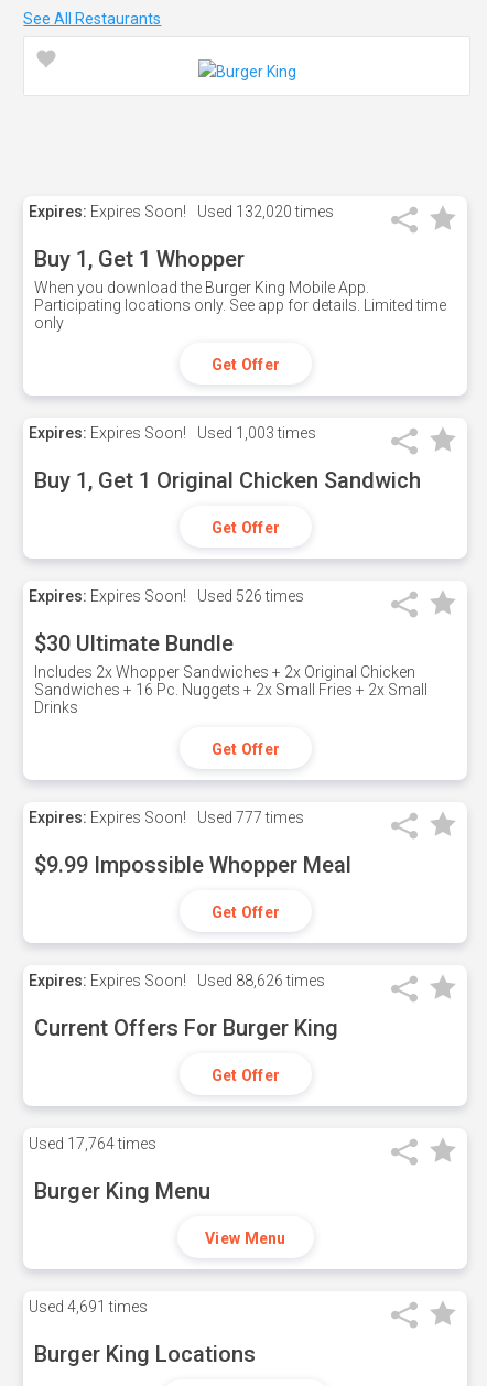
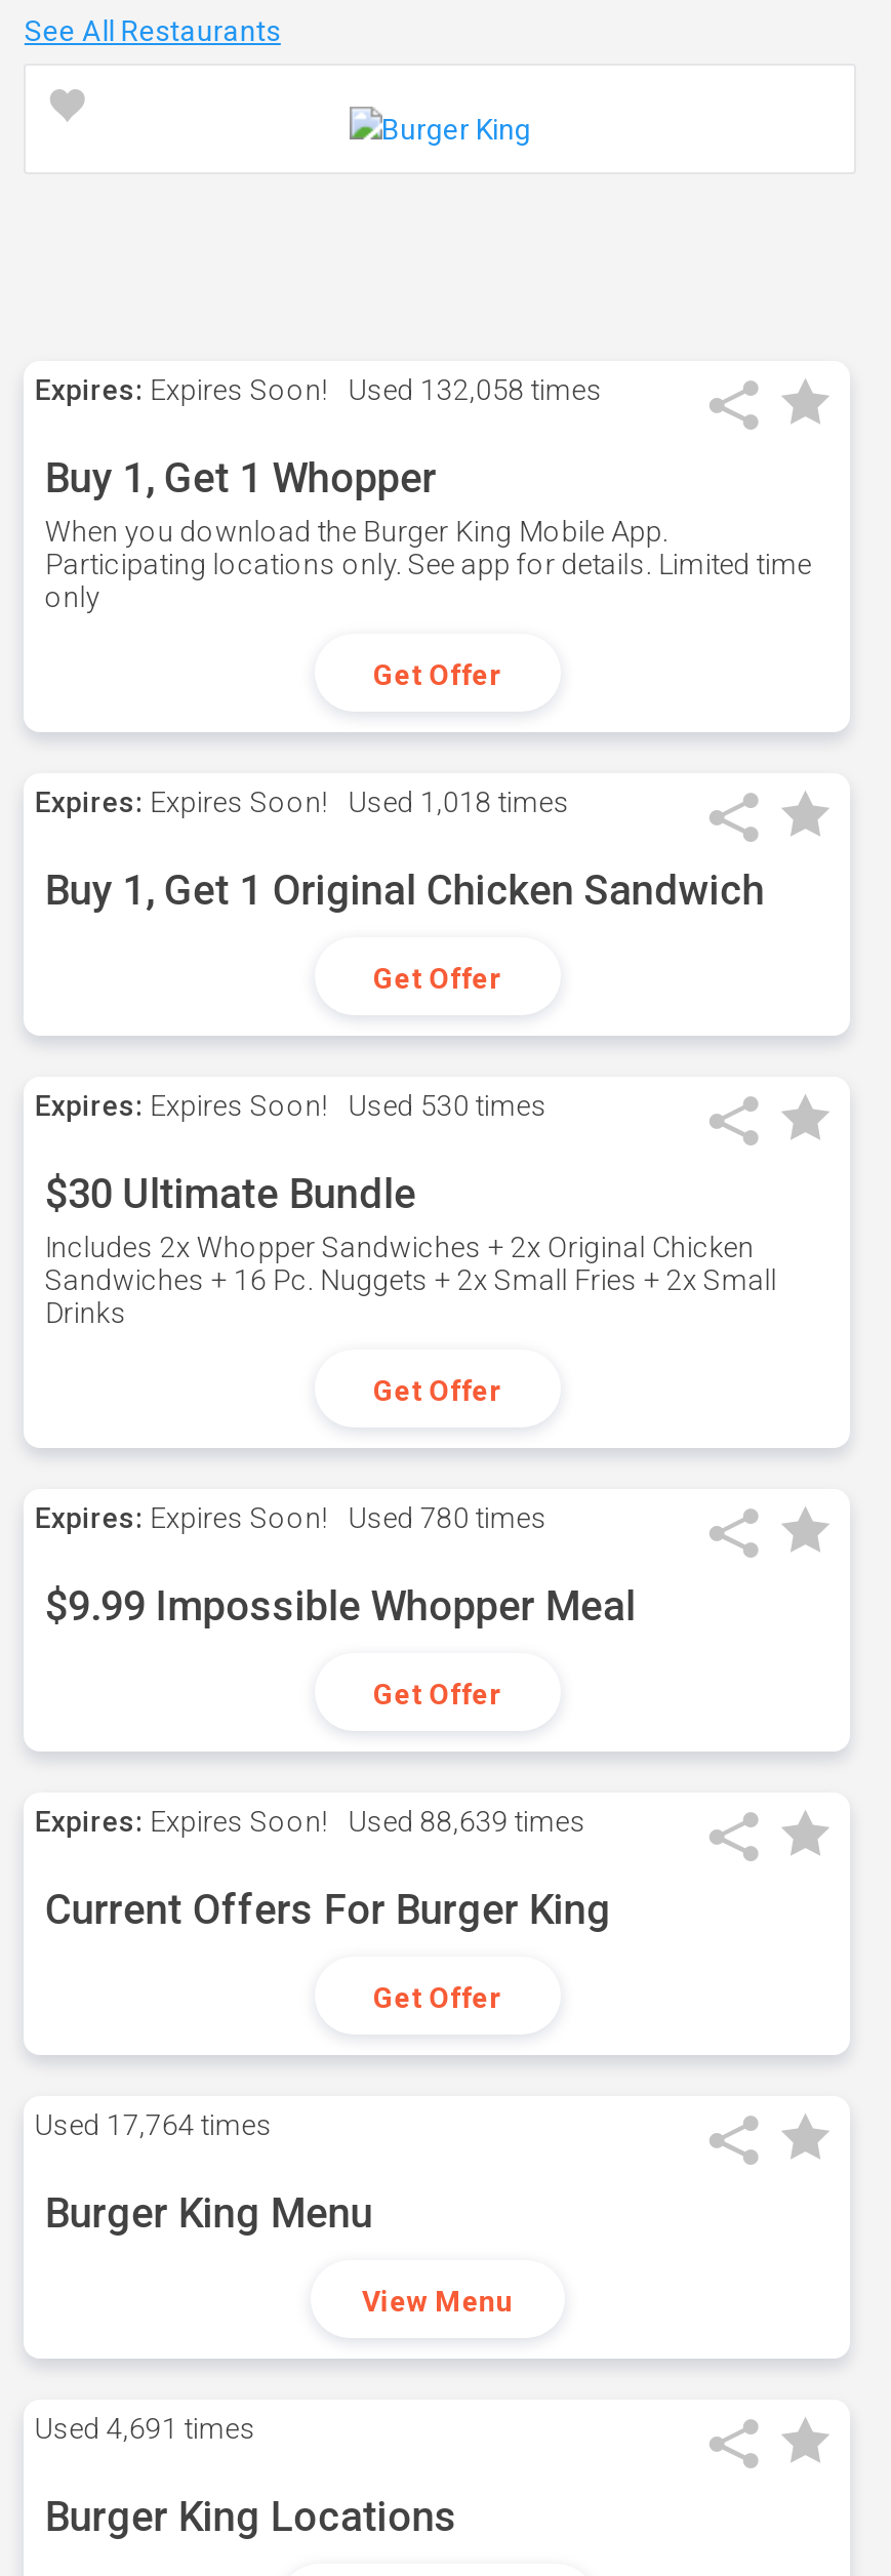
- Expires: Expires Soon! Used 132,020 times
+ Expires: Expires Soon! Used 132,058 times

- Expires: Expires Soon! Used 1,003 times
+ Expires: Expires Soon! Used 1,018 times

- Expires: Expires Soon! Used 526 times
+ Expires: Expires Soon! Used 530 times

- Expires: Expires Soon! Used 777 times
+ Expires: Expires Soon! Used 780 times

- Expires: Expires Soon! Used 88,626 times
+ Expires: Expires Soon! Used 88,639 times
